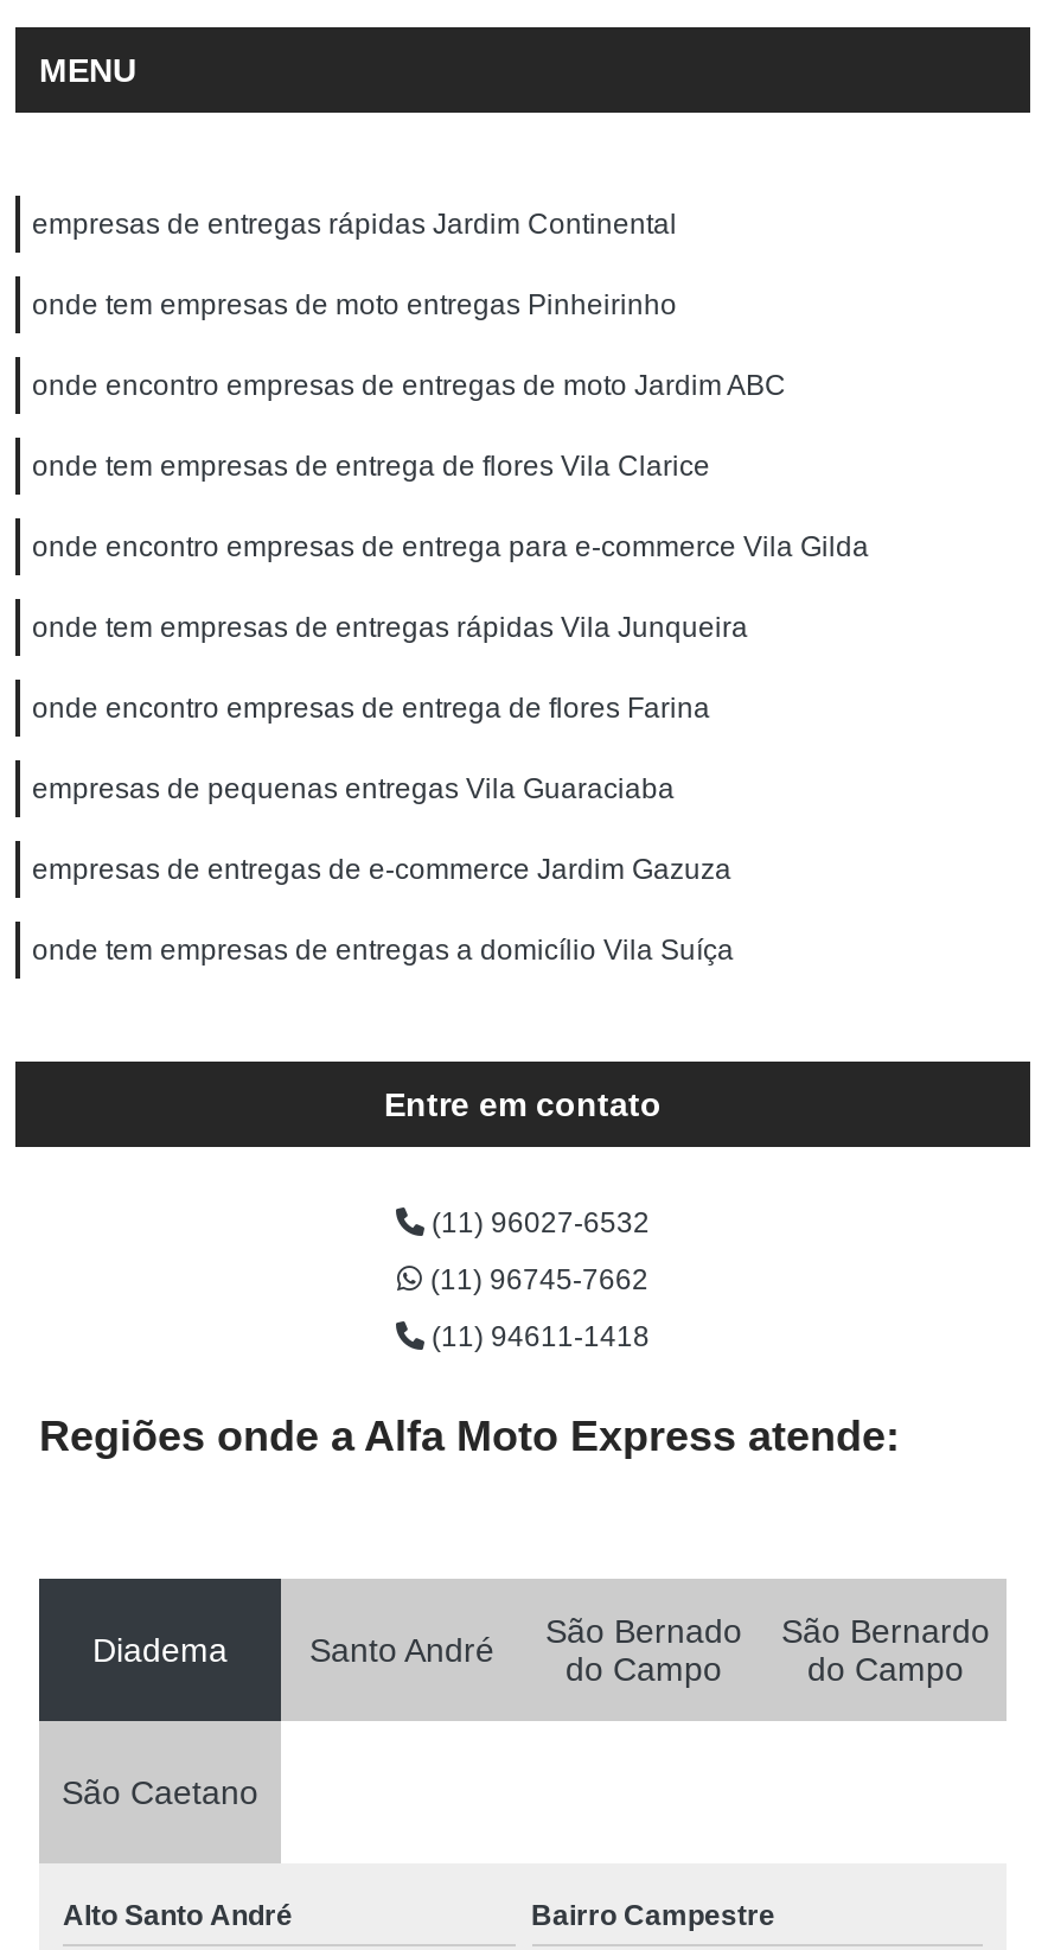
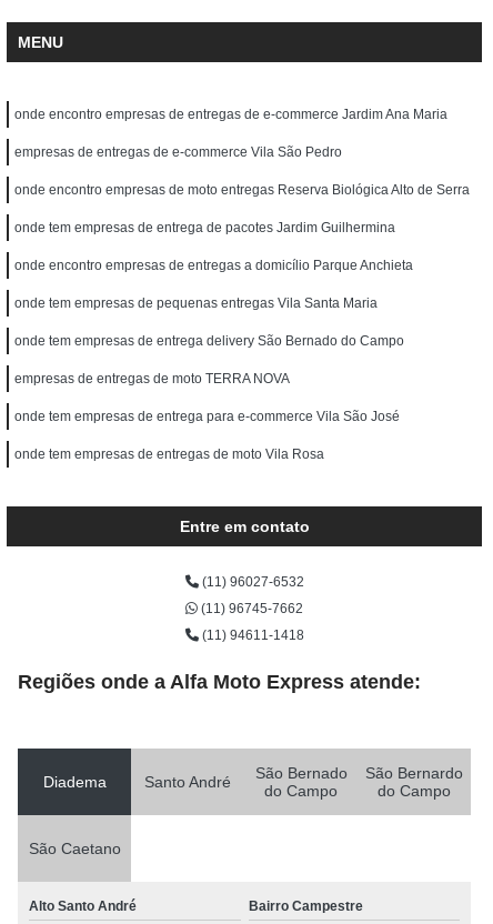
- empresas de entregas rápidas Jardim Continental
+ onde encontro empresas de entregas de e-commerce Jardim Ana Maria

- onde tem empresas de moto entregas Pinheirinho
+ empresas de entregas de e-commerce Vila São Pedro

- onde encontro empresas de entregas de moto Jardim ABC
+ onde encontro empresas de moto entregas Reserva Biológica Alto de Serra

- onde tem empresas de entrega de flores Vila Clarice
+ onde tem empresas de entrega de pacotes Jardim Guilhermina

- onde encontro empresas de entrega para e-commerce Vila Gilda
+ onde encontro empresas de entregas a domicílio Parque Anchieta

- onde tem empresas de entregas rápidas Vila Junqueira
+ onde tem empresas de pequenas entregas Vila Santa Maria

- onde encontro empresas de entrega de flores Farina
+ onde tem empresas de entrega delivery São Bernado do Campo

- empresas de pequenas entregas Vila Guaraciaba
+ empresas de entregas de moto TERRA NOVA

- empresas de entregas de e-commerce Jardim Gazuza
+ onde tem empresas de entrega para e-commerce Vila São José

- onde tem empresas de entregas a domicílio Vila Suíça
+ onde tem empresas de entregas de moto Vila Rosa
